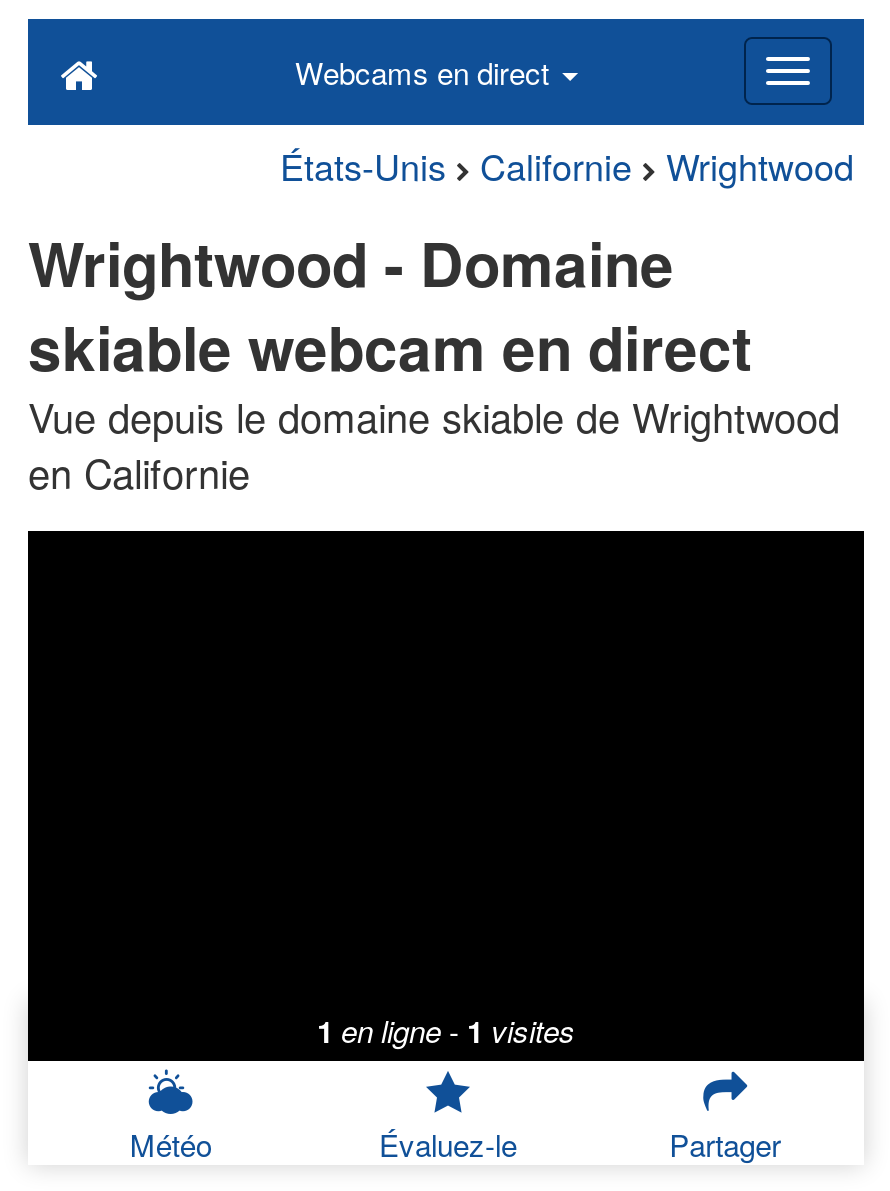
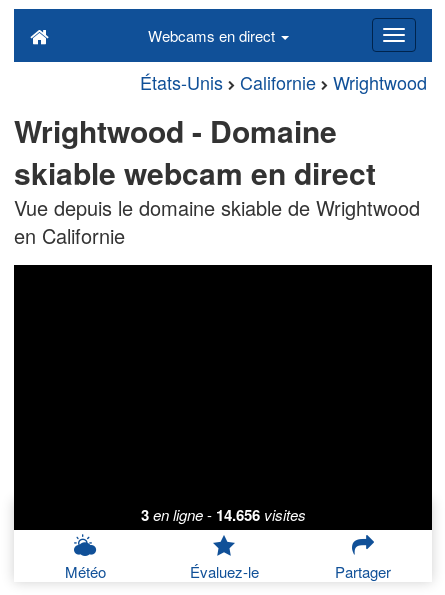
- 1 en ligne - 1 visites
+ 3 en ligne - 14.656 visites
